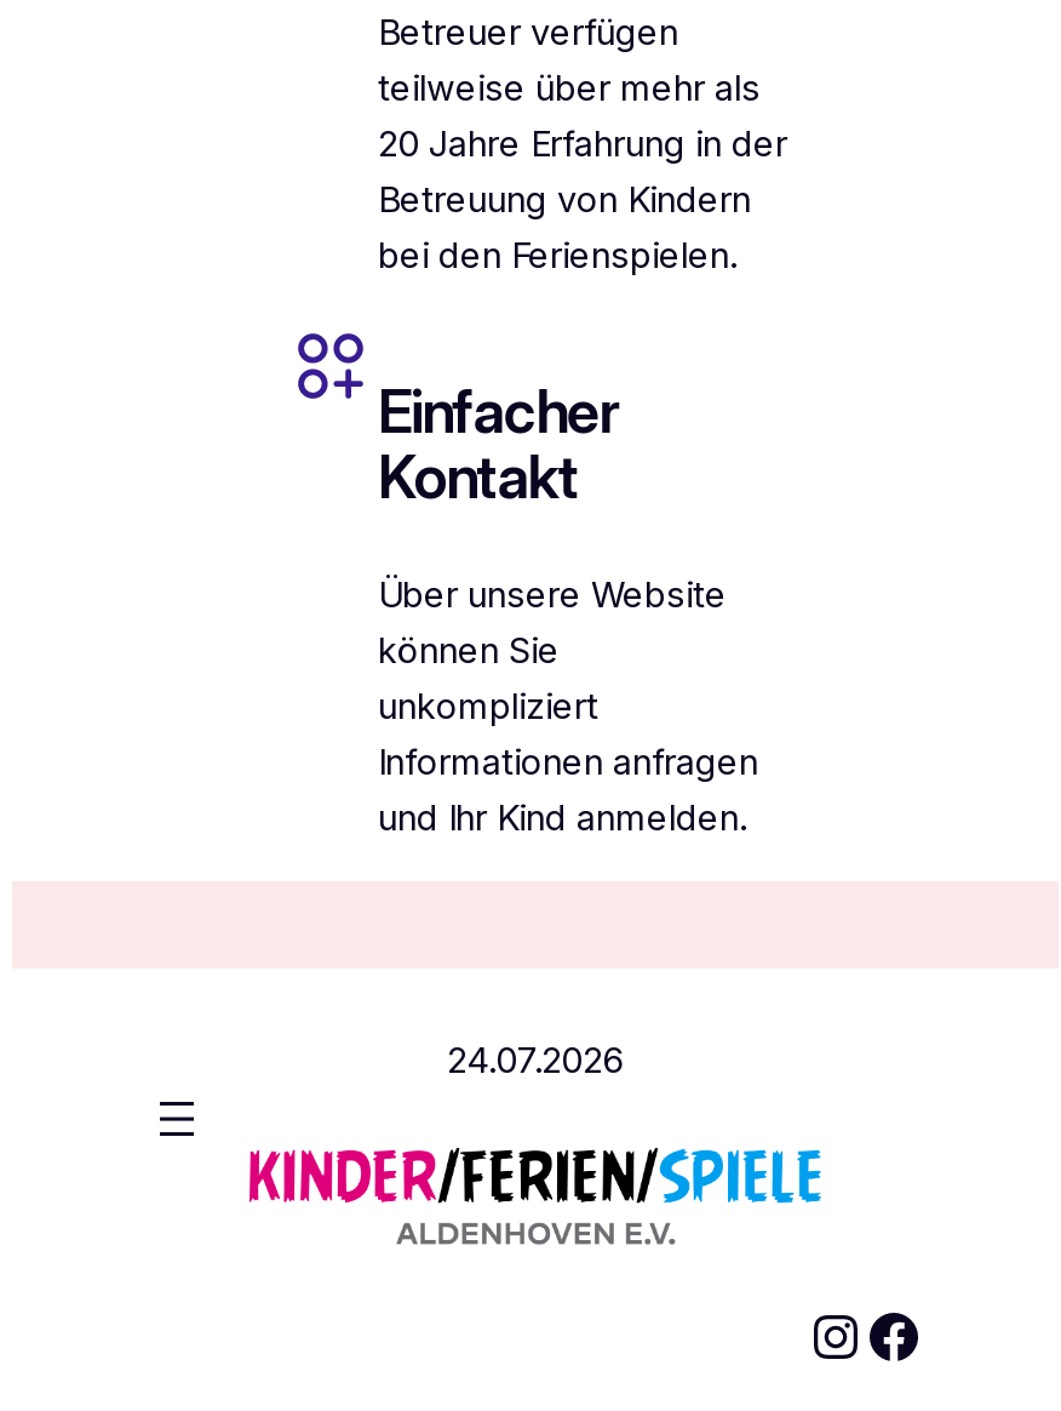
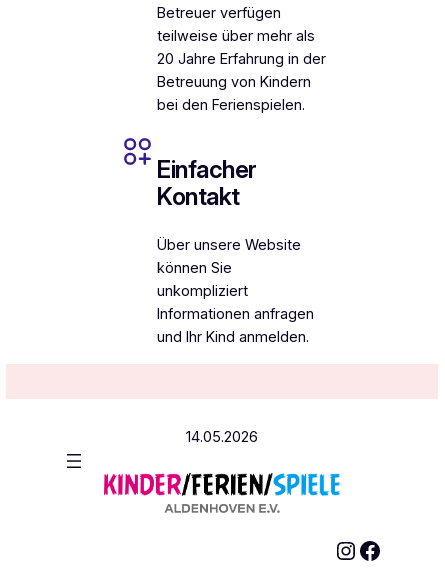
- 24.07.2026
+ 14.05.2026
